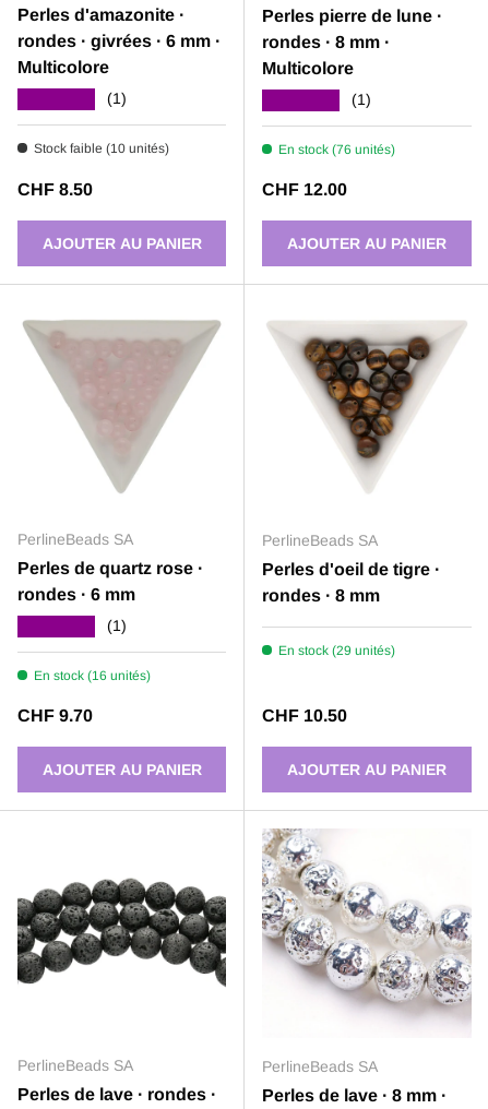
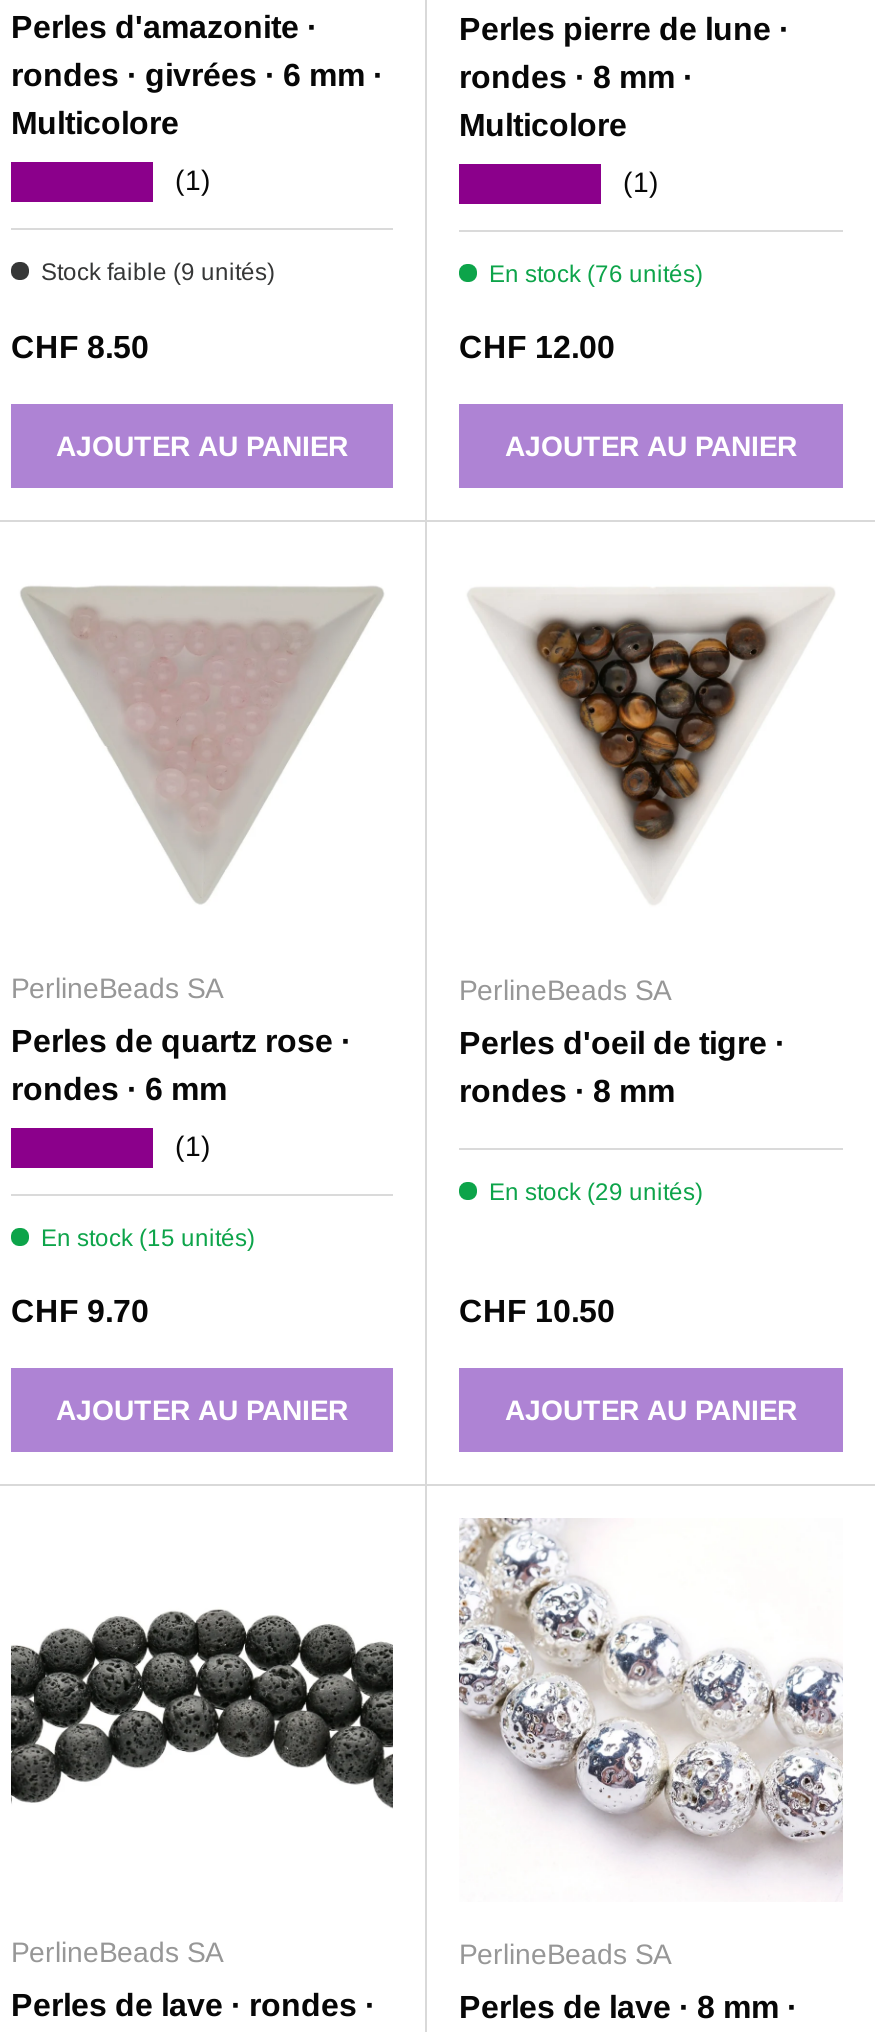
- Stock faible (10 unités)
+ Stock faible (9 unités)

- En stock (16 unités)
+ En stock (15 unités)
